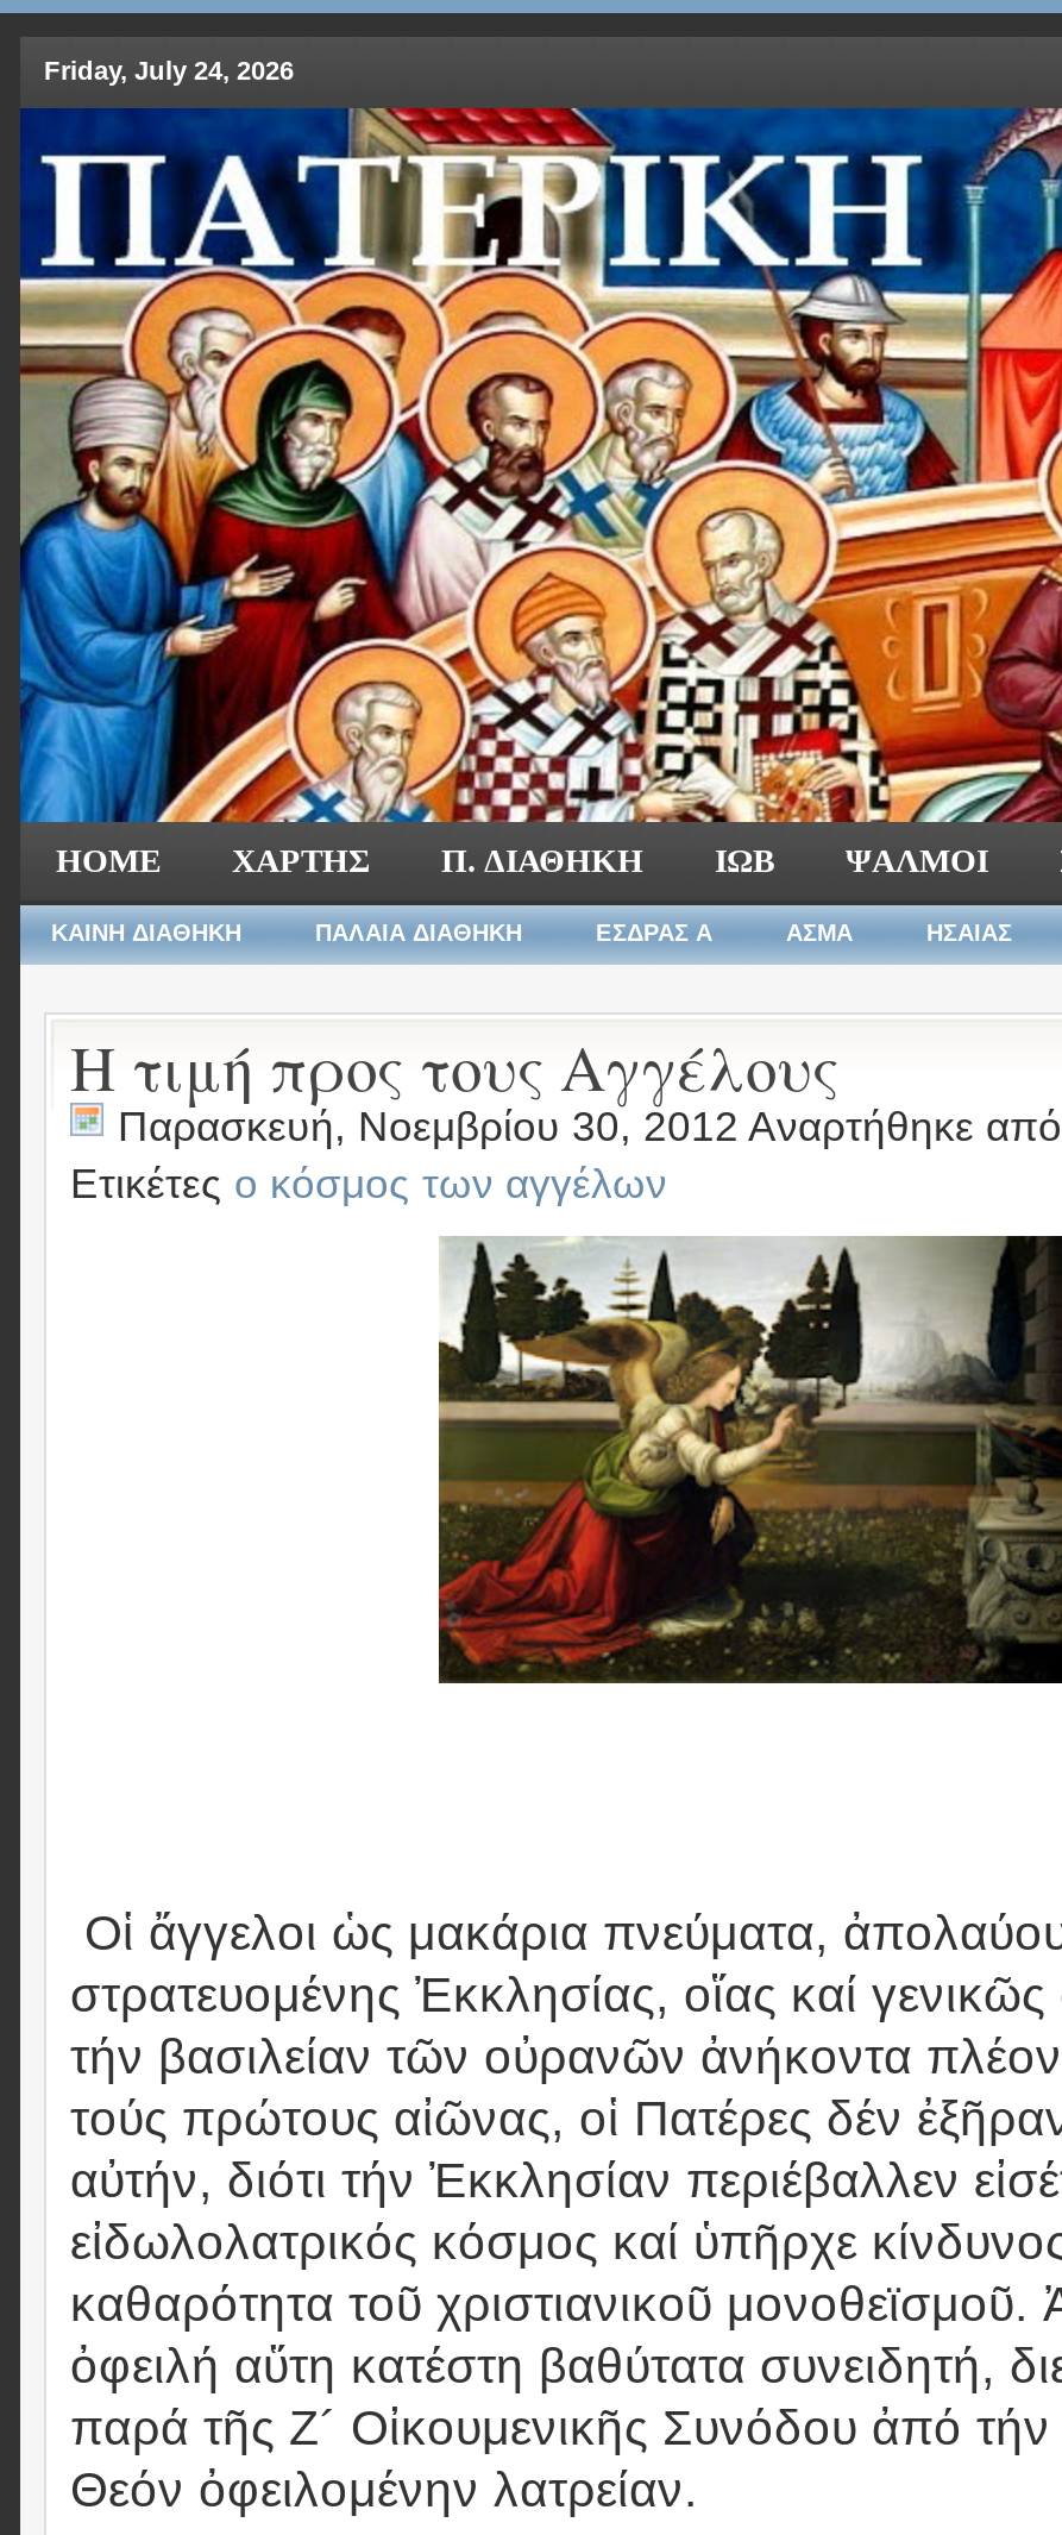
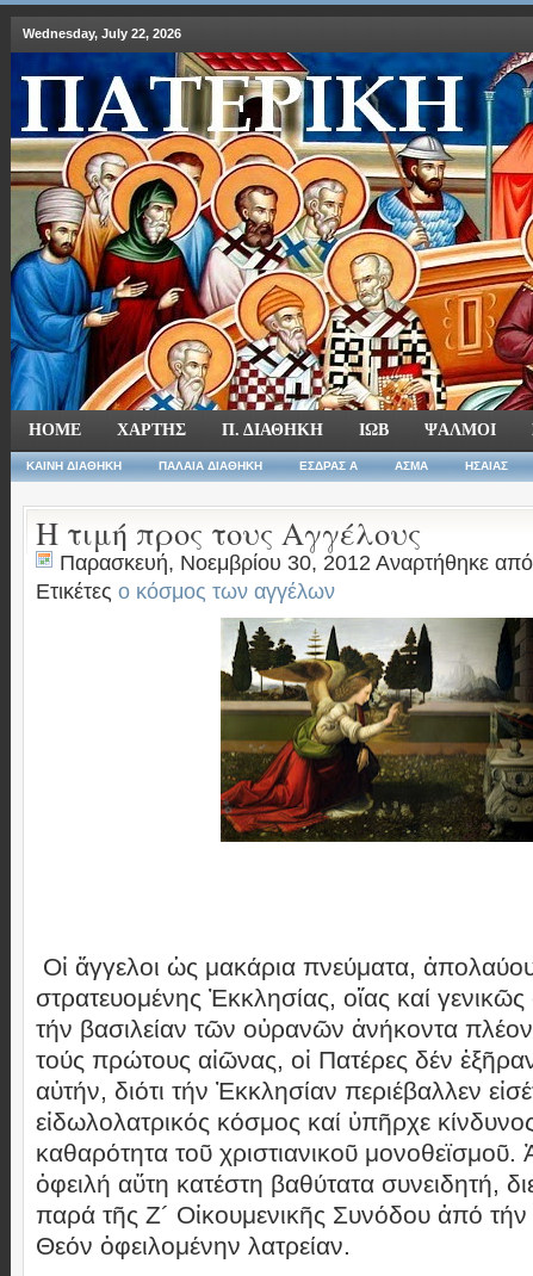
- Friday, July 24, 2026
+ Wednesday, July 22, 2026
